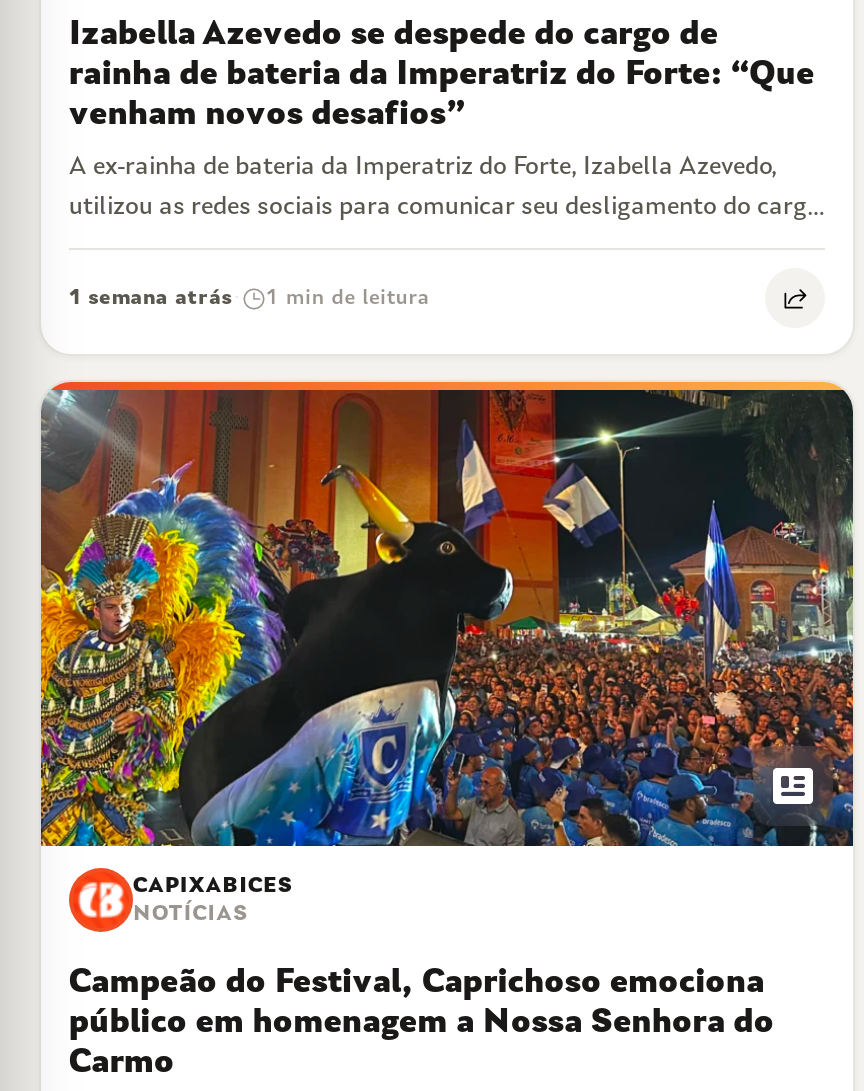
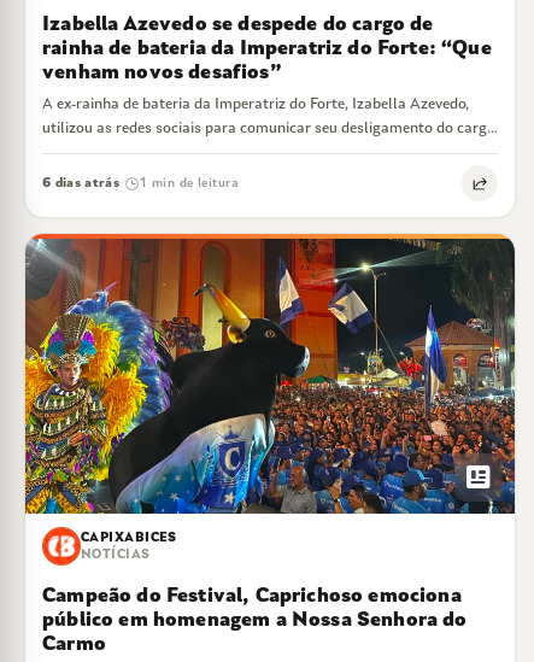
- 1 semana atrás · 1 min de leitura
+ 6 dias atrás · 1 min de leitura
